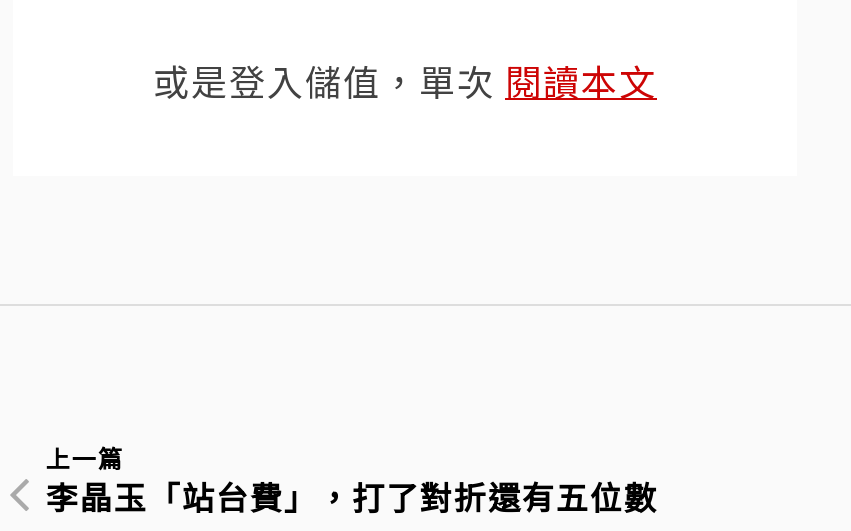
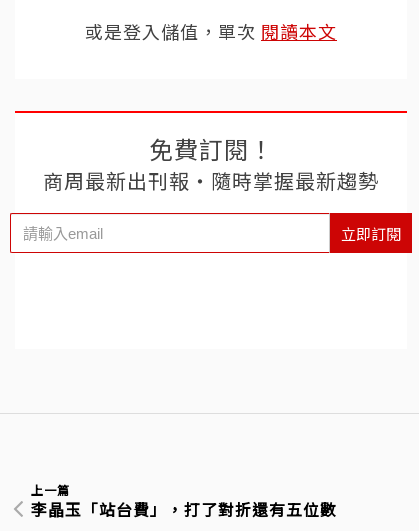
+ 免費訂閱！
+ 商周最新出刊報‧隨時掌握最新趨勢
+ 立即訂閱
